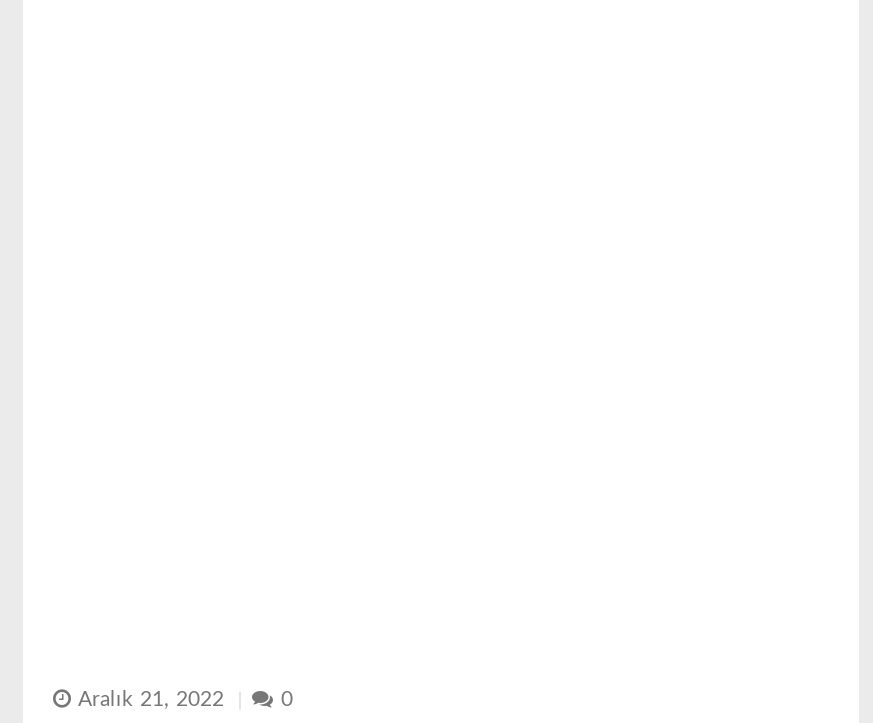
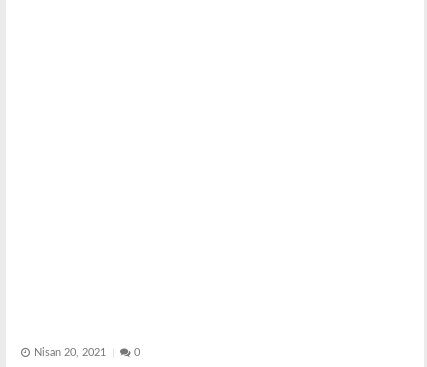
- Aralık 21, 2022
+ Nisan 20, 2021
